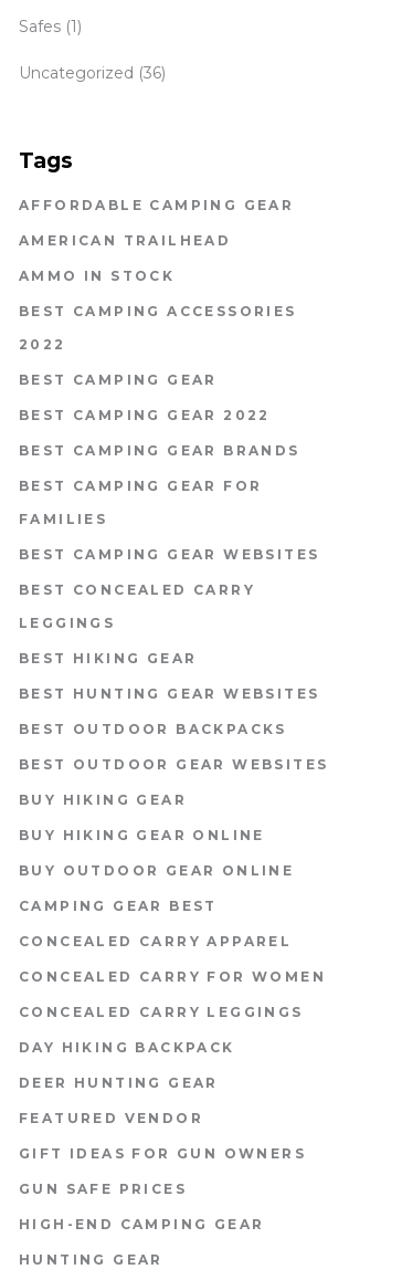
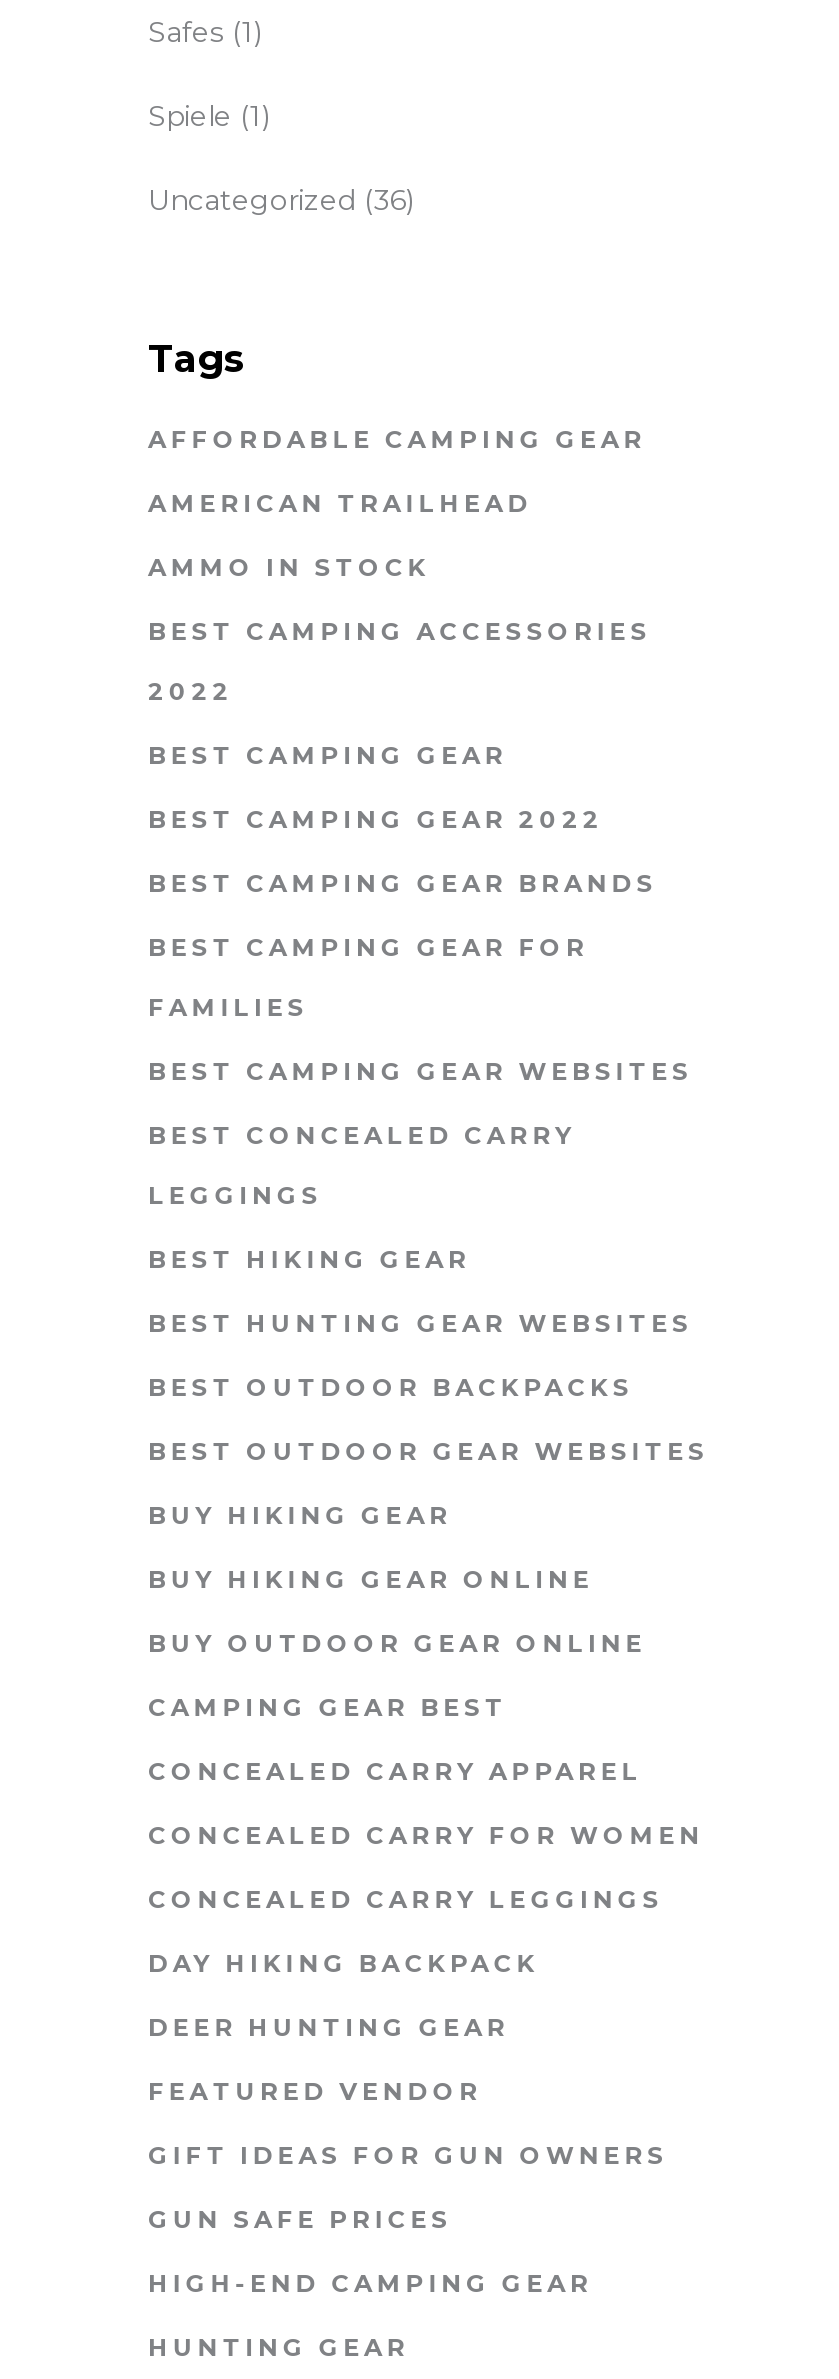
+ Spiele (1)
